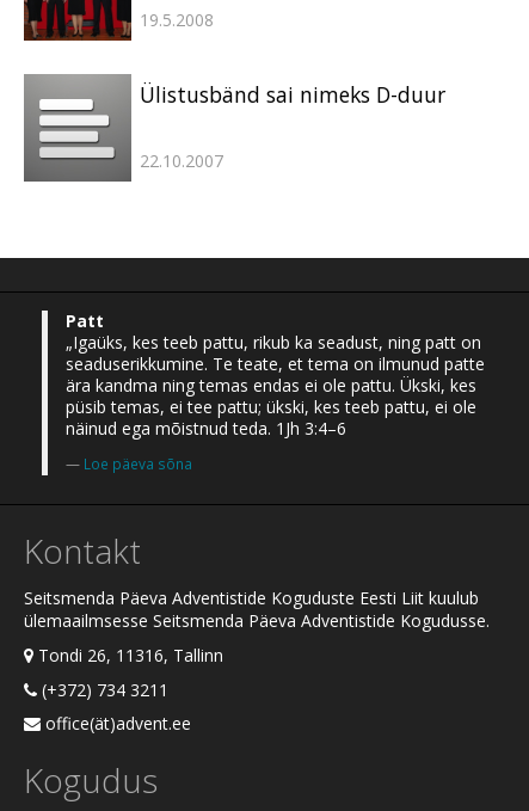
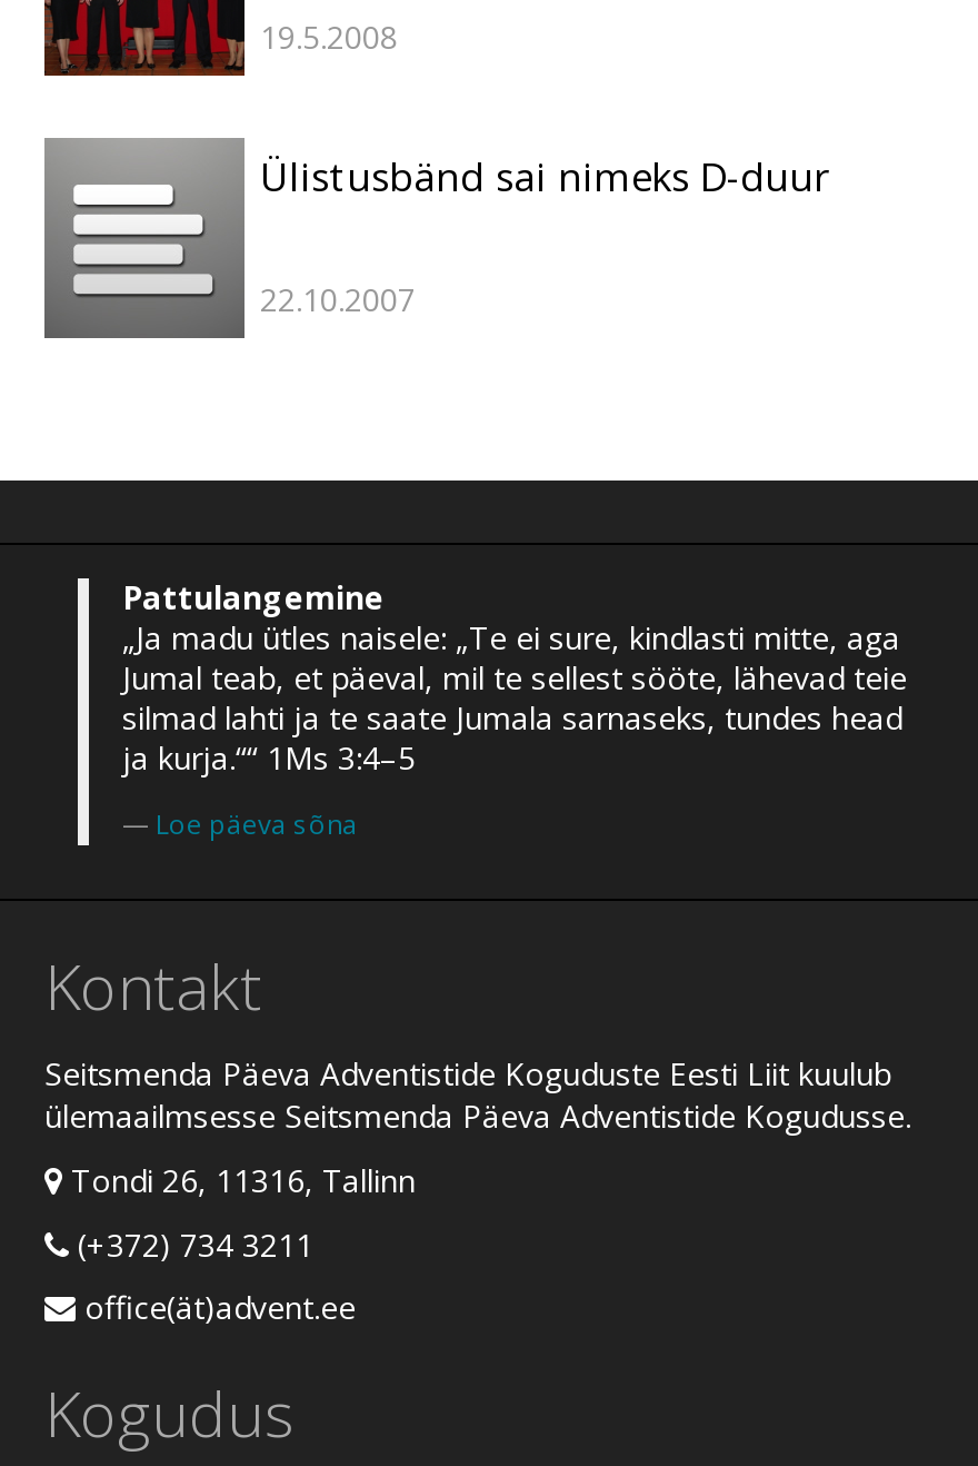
- Patt
- „Igaüks, kes teeb pattu, rikub ka seadust, ning patt on
- seaduserikkumine. Te teate, et tema on ilmunud patte
- ära kandma ning temas endas ei ole pattu. Ükski, kes
- püsib temas, ei tee pattu; ükski, kes teeb pattu, ei ole
- näinud ega mõistnud teda. 1Jh 3:4–6
+ Pattulangemine
+ „Ja madu ütles naisele: „Te ei sure, kindlasti mitte, aga
+ Jumal teab, et päeval, mil te sellest sööte, lähevad teie
+ silmad lahti ja te saate Jumala sarnaseks, tundes head
+ ja kurja.““ 1Ms 3:4–5
